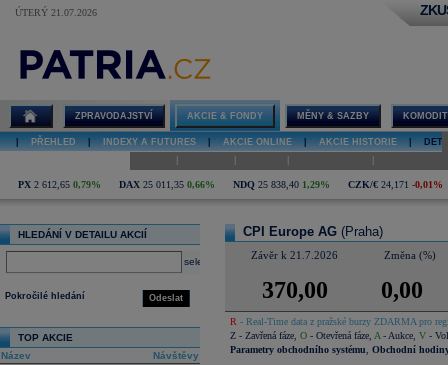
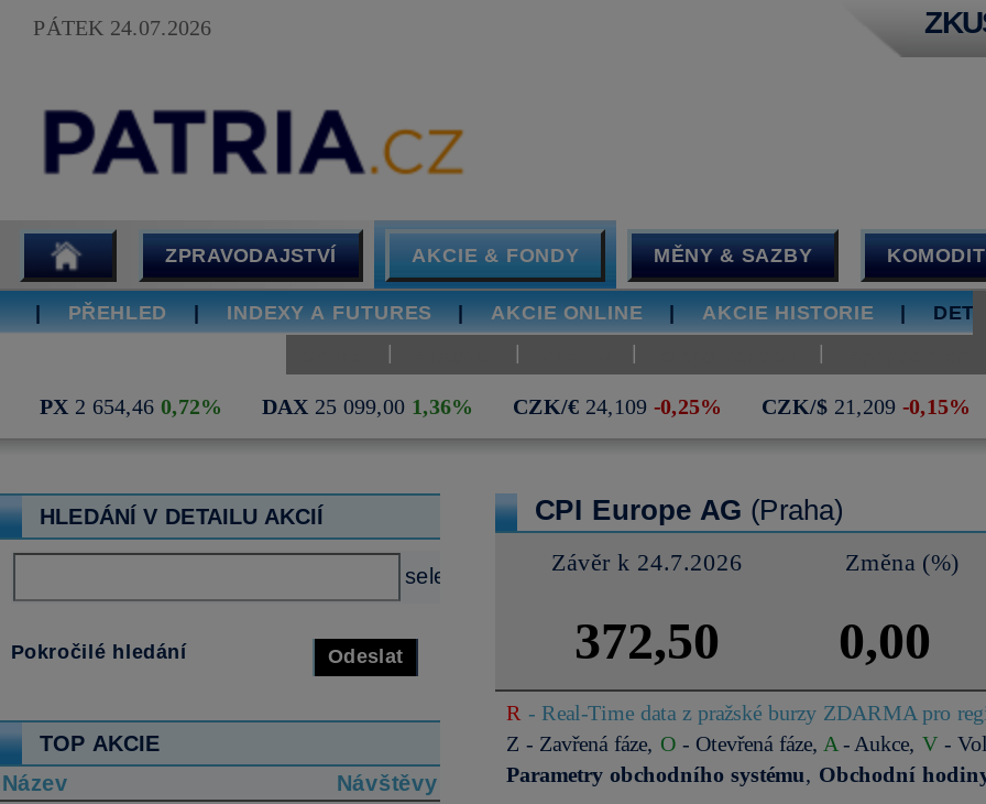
- ÚTERÝ 21.07.2026
+ PÁTEK 24.07.2026

- PX 2 612,65 0,79%
- DAX 25 011,35 0,66%
- NDQ 25 838,40 1,29%
- CZK/€ 24,171 -0,01%
+ PX 2 654,46 0,72%
+ DAX 25 099,00 1,36%
+ CZK/€ 24,109 -0,25%
+ CZK/$ 21,209 -0,15%

- Závěr k 21.7.2026
+ Závěr k 24.7.2026

- 370,00
+ 372,50
